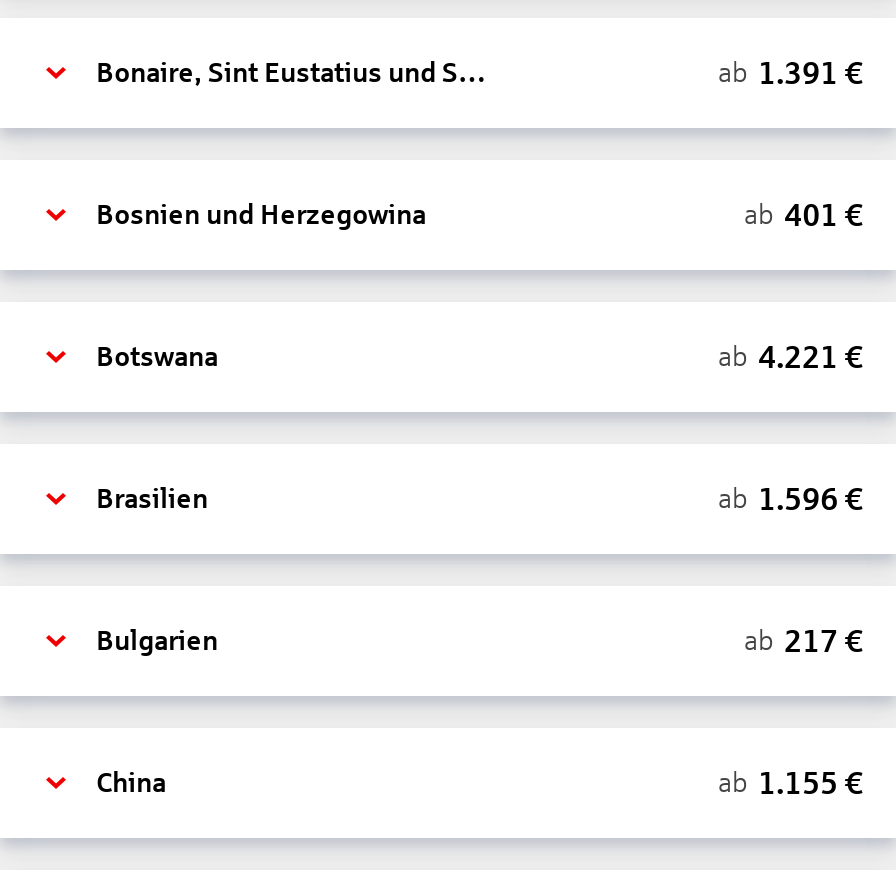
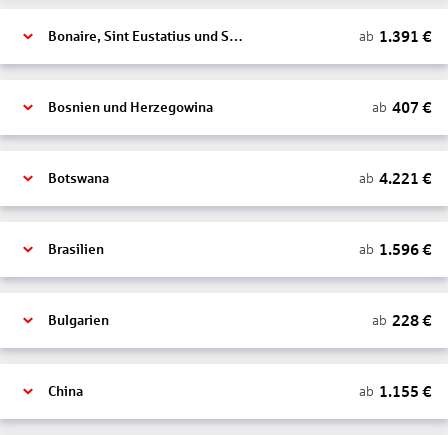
- ab 401 €
+ ab 407 €

- ab 217 €
+ ab 228 €
